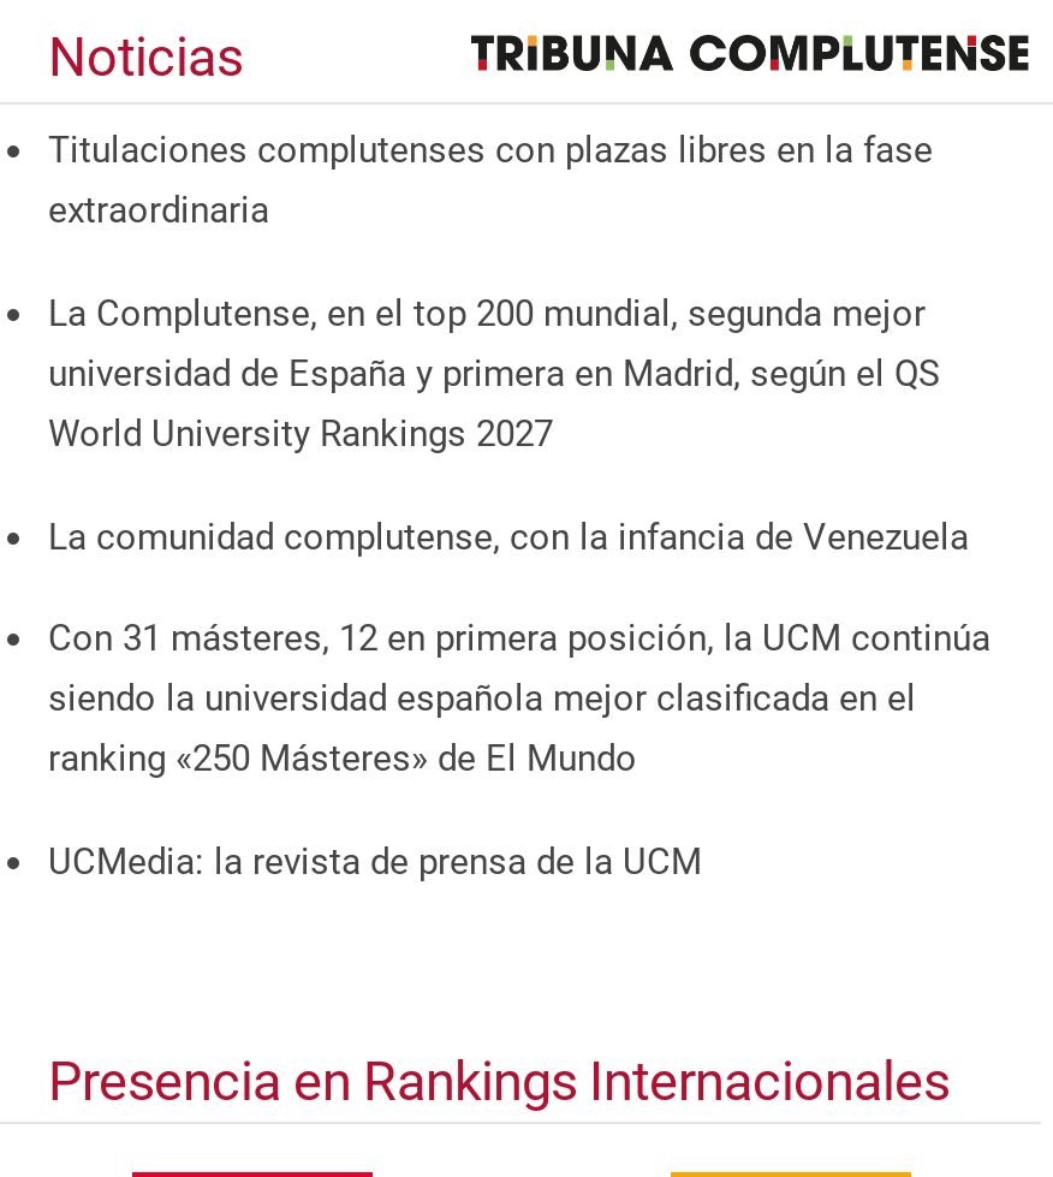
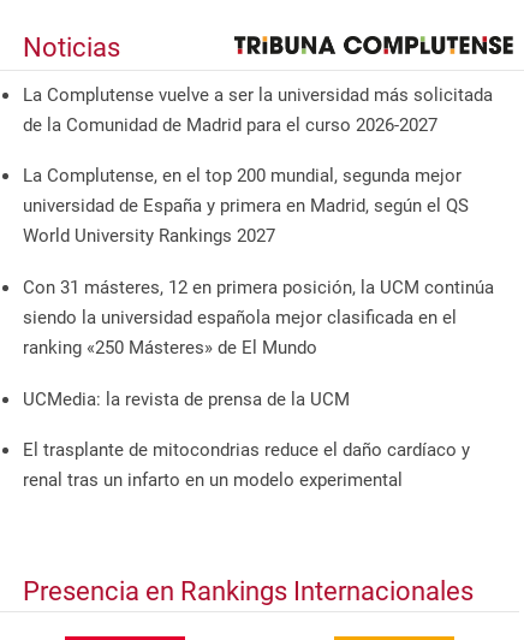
- Titulaciones complutenses con plazas libres en la fase
- extraordinaria
+ La Complutense vuelve a ser la universidad más solicitada
+ de la Comunidad de Madrid para el curso 2026-2027

- La comunidad complutense, con la infancia de Venezuela

moved up: Con 31 másteres, 12 en primera posición, la UCM continúa | siendo la universidad española mejor clasificada en el | ranking «250 Másteres» de El Mundo | UCMedia: la revista de prensa de la UCM

+ El trasplante de mitocondrias reduce el daño cardíaco y
+ renal tras un infarto en un modelo experimental
